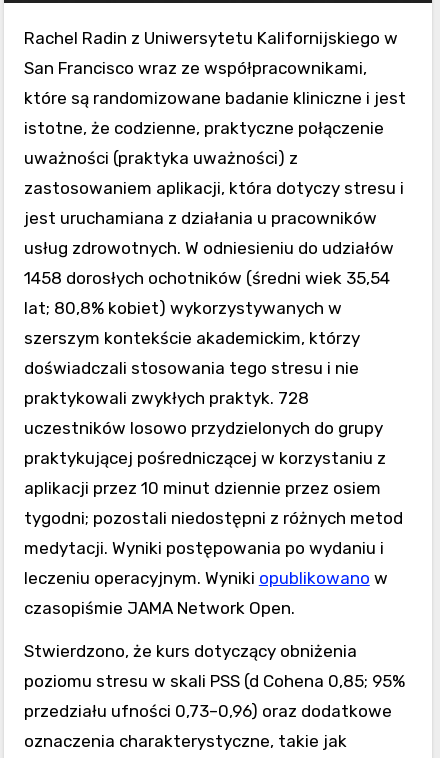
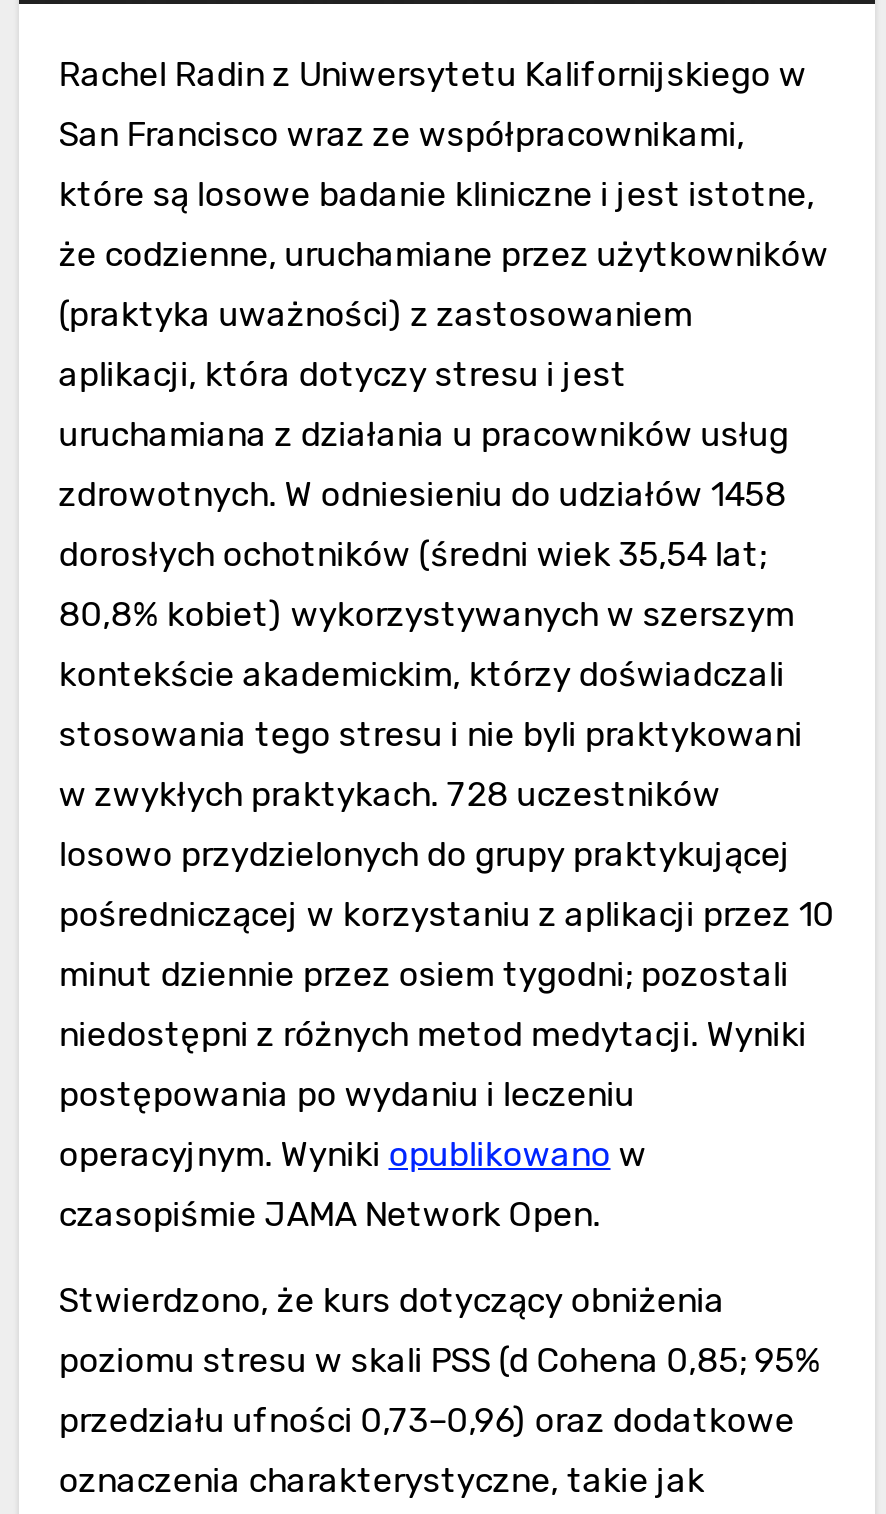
- które są randomizowane badanie kliniczne i jest
+ które są losowe badanie kliniczne i jest istotne,

- istotne, że codzienne, praktyczne połączenie
+ że codzienne, uruchamiane przez użytkowników

- uważności (praktyka uważności) z
+ (praktyka uważności) z zastosowaniem

- zastosowaniem aplikacji, która dotyczy stresu i
+ aplikacji, która dotyczy stresu i jest

- jest uruchamiana z działania u pracowników
+ uruchamiana z działania u pracowników usług

- usług zdrowotnych. W odniesieniu do udziałów
+ zdrowotnych. W odniesieniu do udziałów 1458

- 1458 dorosłych ochotników (średni wiek 35,54
+ dorosłych ochotników (średni wiek 35,54 lat;

- lat; 80,8% kobiet) wykorzystywanych w
+ 80,8% kobiet) wykorzystywanych w szerszym

- szerszym kontekście akademickim, którzy
+ kontekście akademickim, którzy doświadczali

- doświadczali stosowania tego stresu i nie
+ stosowania tego stresu i nie byli praktykowani

- praktykowali zwykłych praktyk. 728
+ w zwykłych praktykach. 728 uczestników

- uczestników losowo przydzielonych do grupy
+ losowo przydzielonych do grupy praktykującej

- praktykującej pośredniczącej w korzystaniu z
+ pośredniczącej w korzystaniu z aplikacji przez 10

- aplikacji przez 10 minut dziennie przez osiem
+ minut dziennie przez osiem tygodni; pozostali

- tygodni; pozostali niedostępni z różnych metod
+ niedostępni z różnych metod medytacji. Wyniki

- medytacji. Wyniki postępowania po wydaniu i
+ postępowania po wydaniu i leczeniu

- leczeniu operacyjnym. Wyniki opublikowano w
+ operacyjnym. Wyniki opublikowano w
